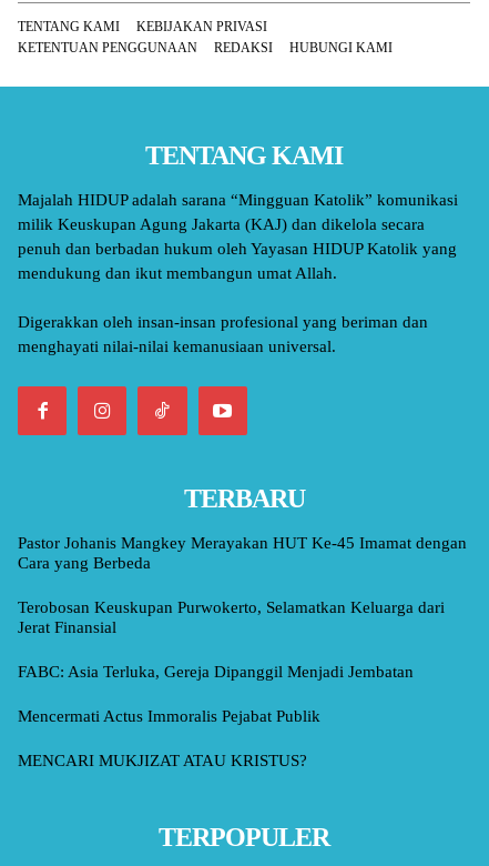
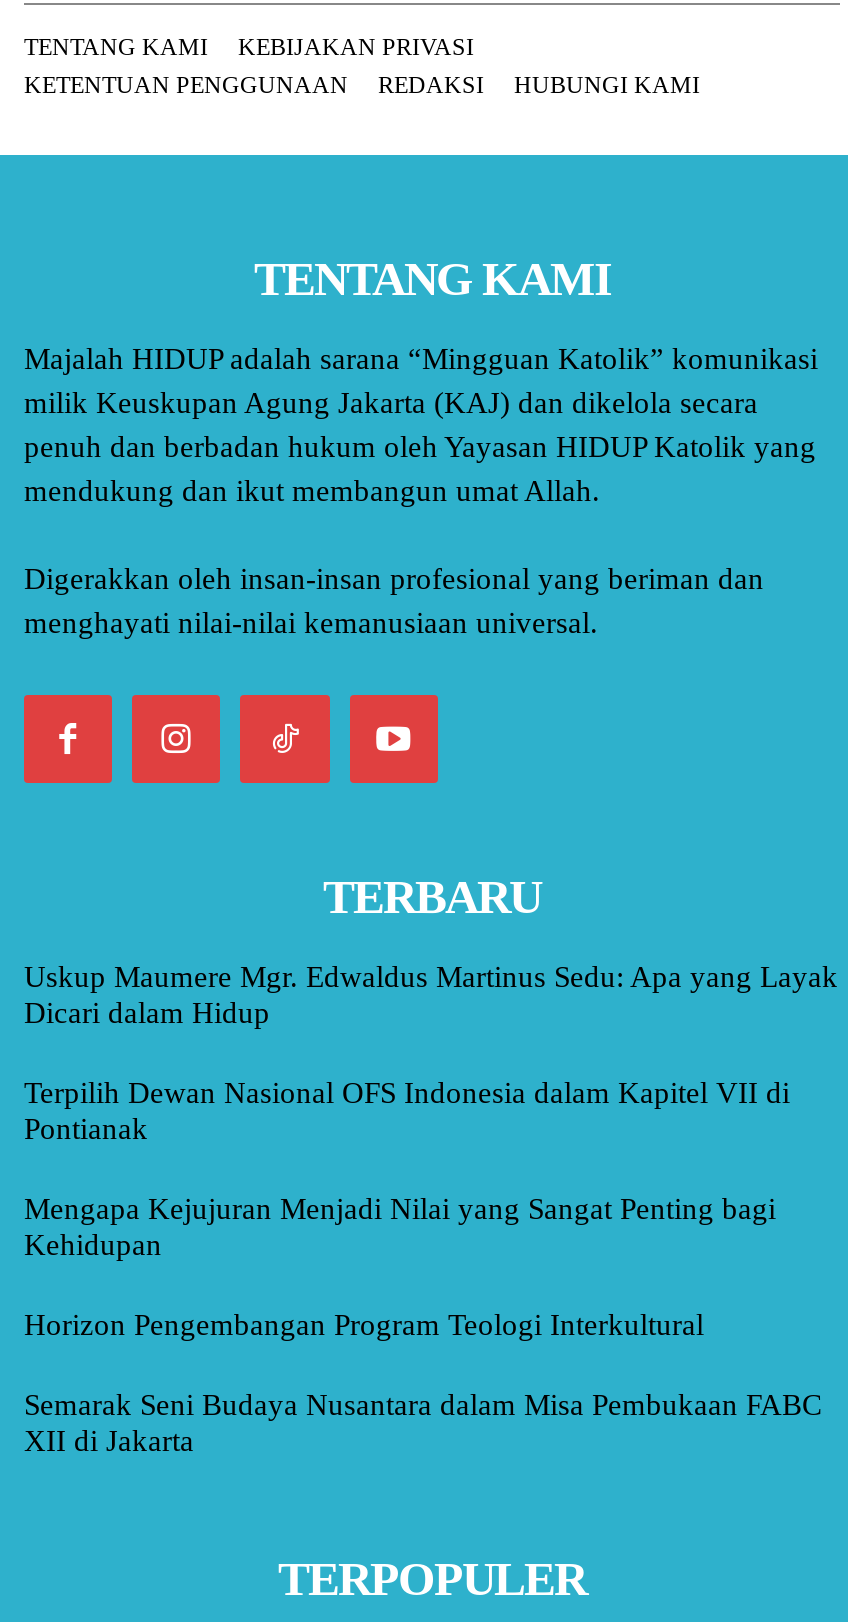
- Pastor Johanis Mangkey Merayakan HUT Ke-45 Imamat dengan
- Cara yang Berbeda
+ Uskup Maumere Mgr. Edwaldus Martinus Sedu: Apa yang Layak
+ Dicari dalam Hidup

- Terobosan Keuskupan Purwokerto, Selamatkan Keluarga dari
- Jerat Finansial
+ Terpilih Dewan Nasional OFS Indonesia dalam Kapitel VII di
+ Pontianak

- FABC: Asia Terluka, Gereja Dipanggil Menjadi Jembatan
+ Mengapa Kejujuran Menjadi Nilai yang Sangat Penting bagi
+ Kehidupan

- Mencermati Actus Immoralis Pejabat Publik
+ Horizon Pengembangan Program Teologi Interkultural

- MENCARI MUKJIZAT ATAU KRISTUS?
+ Semarak Seni Budaya Nusantara dalam Misa Pembukaan FABC
+ XII di Jakarta
